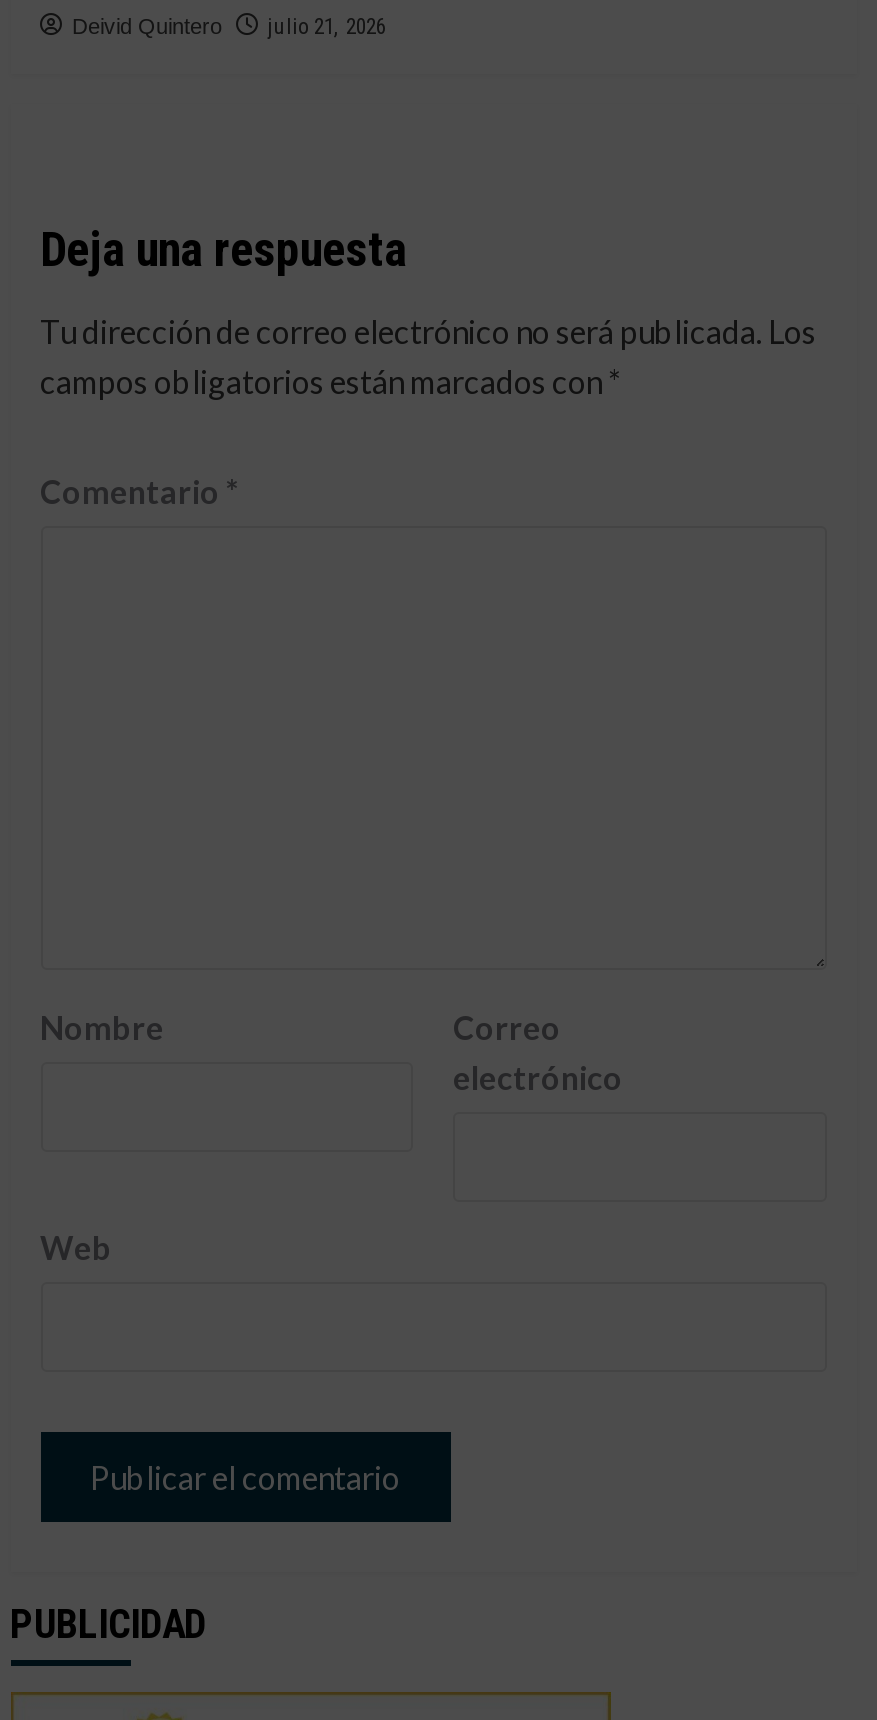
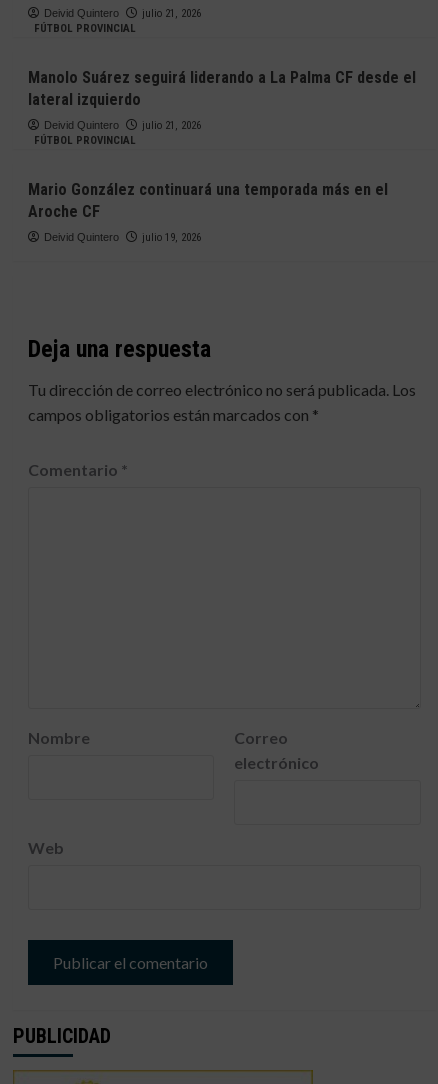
+ FÚTBOL PROVINCIAL
+ Manolo Suárez seguirá liderando a La Palma CF desde el
+ lateral izquierdo
+ Deivid Quintero
+ julio 21, 2026
+ FÚTBOL PROVINCIAL
+ Mario González continuará una temporada más en el
+ Aroche CF
+ Deivid Quintero
+ julio 19, 2026
